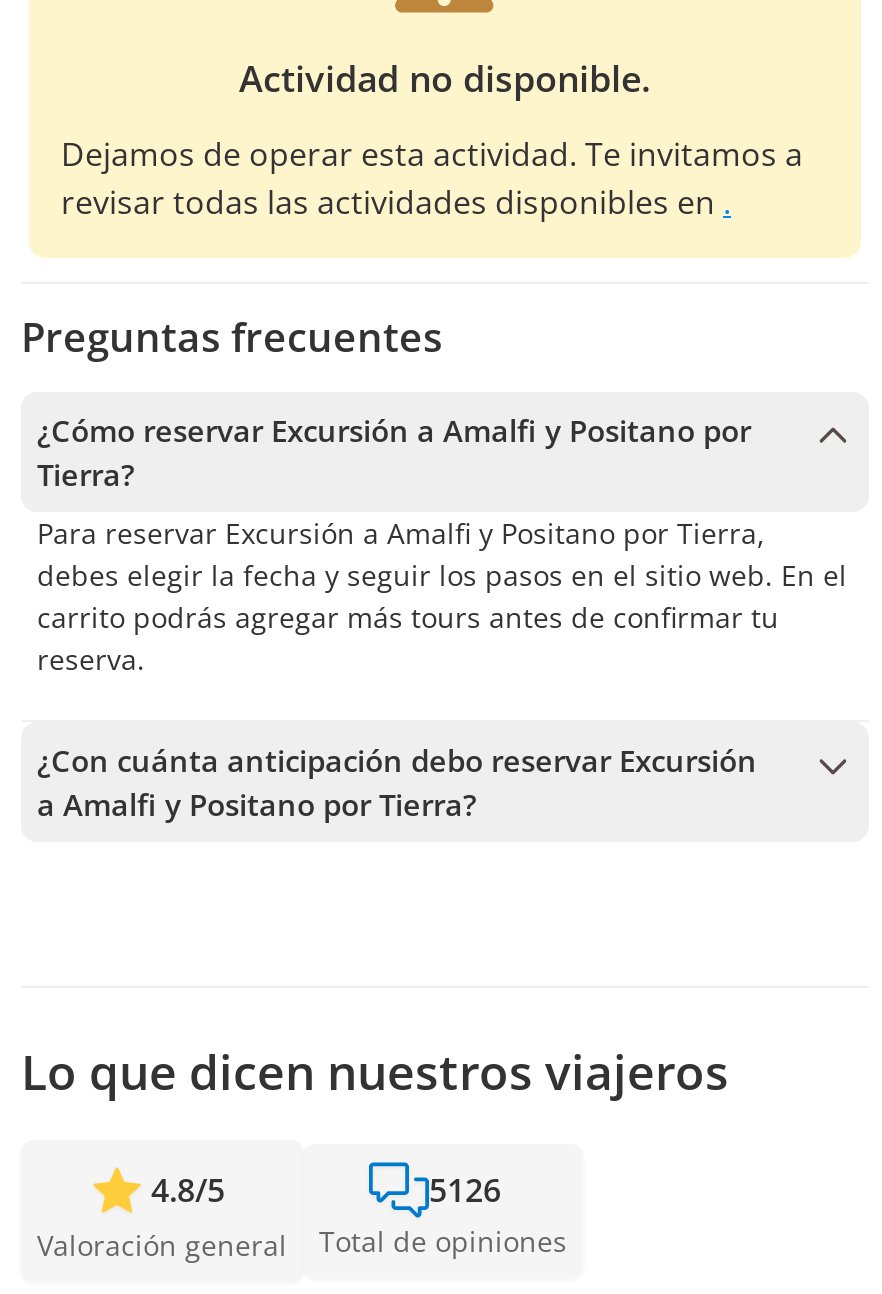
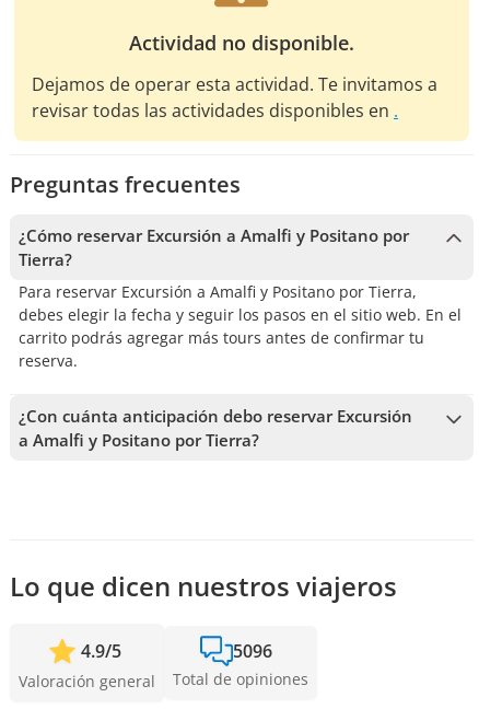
- 4.8/5
+ 4.9/5

- 5126
+ 5096
